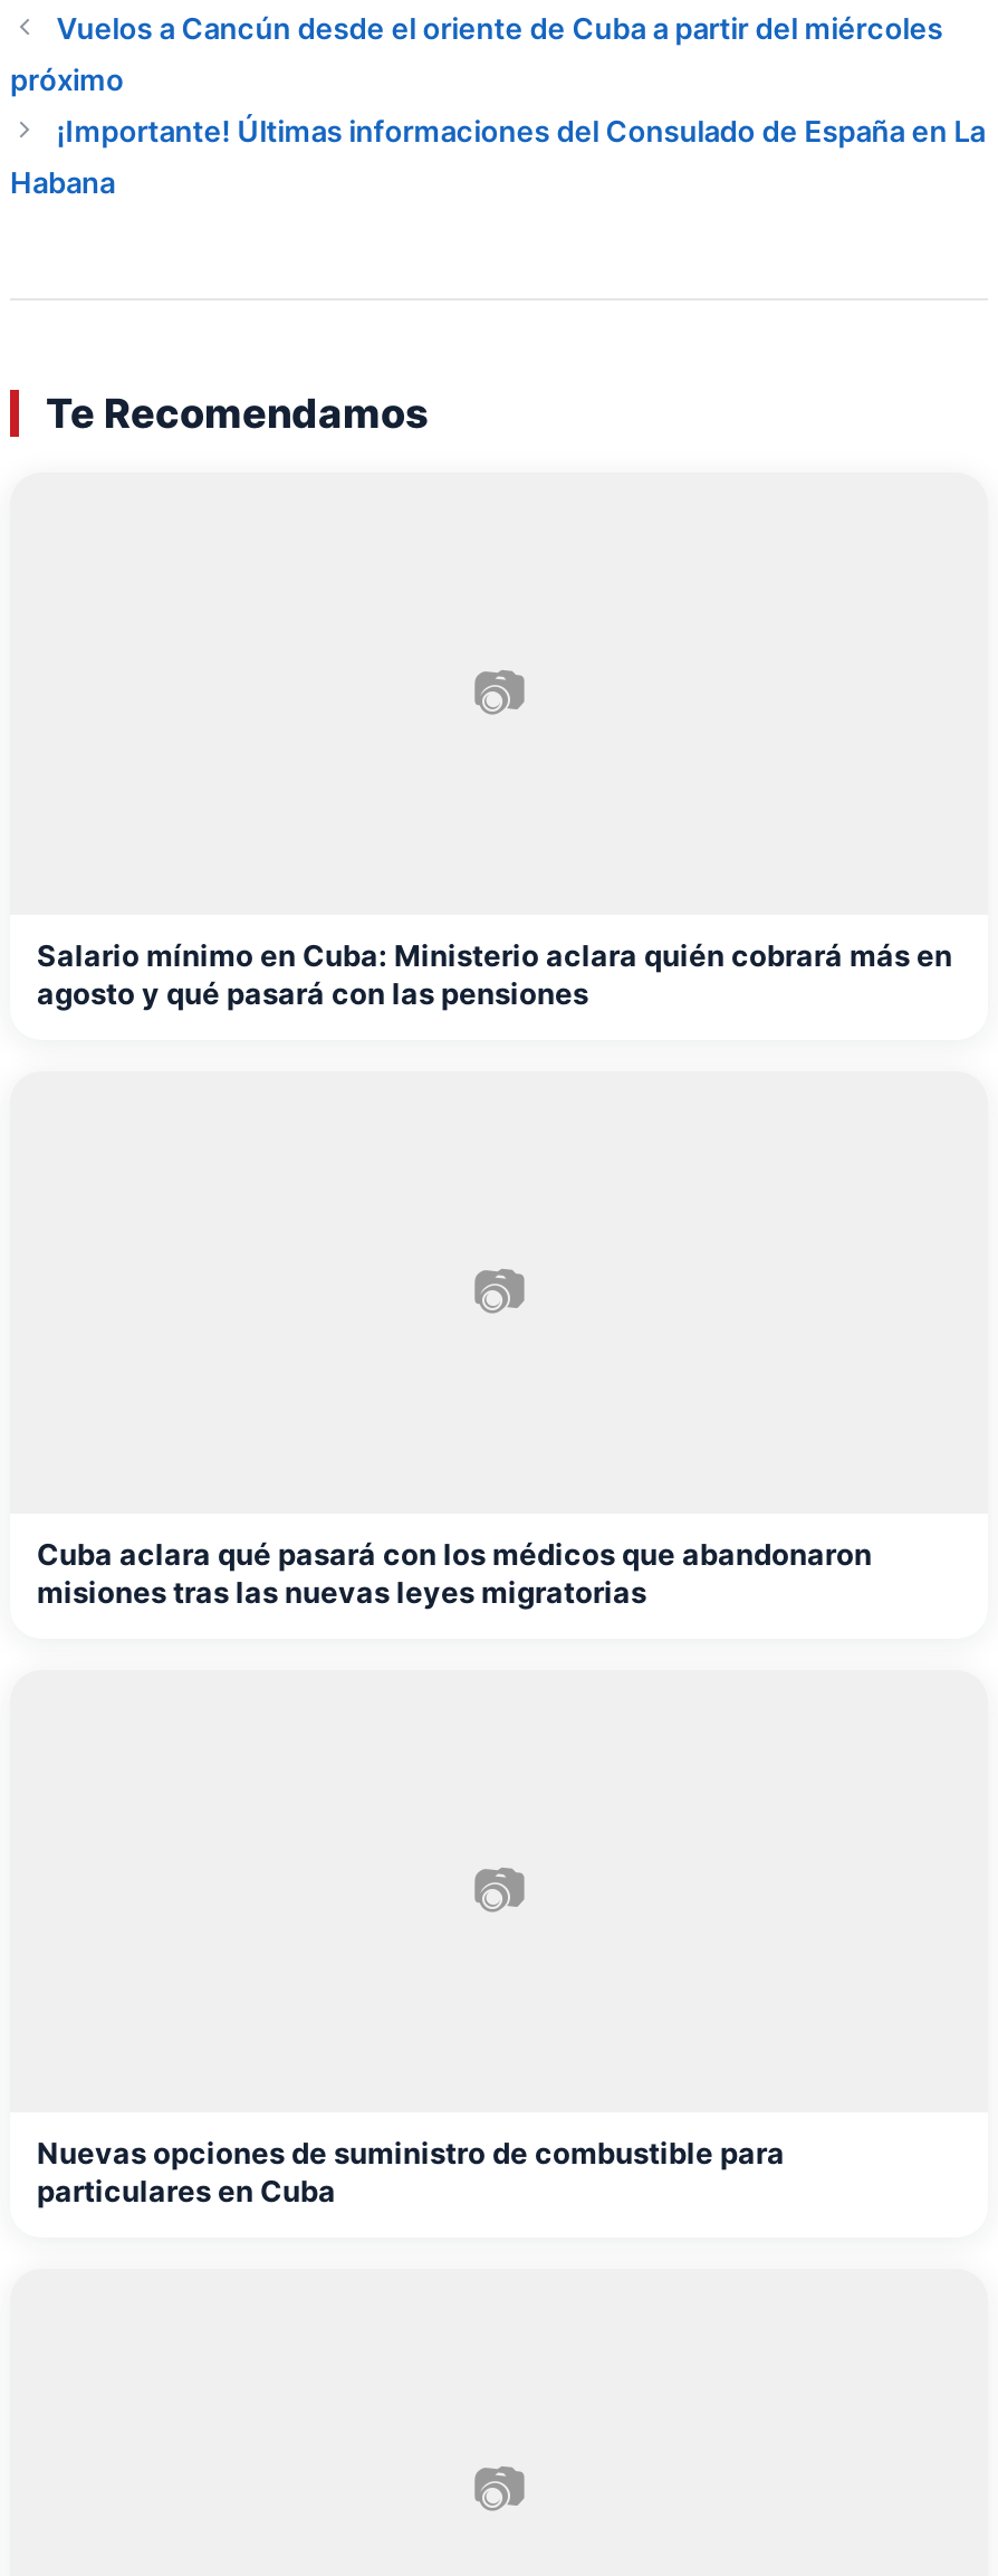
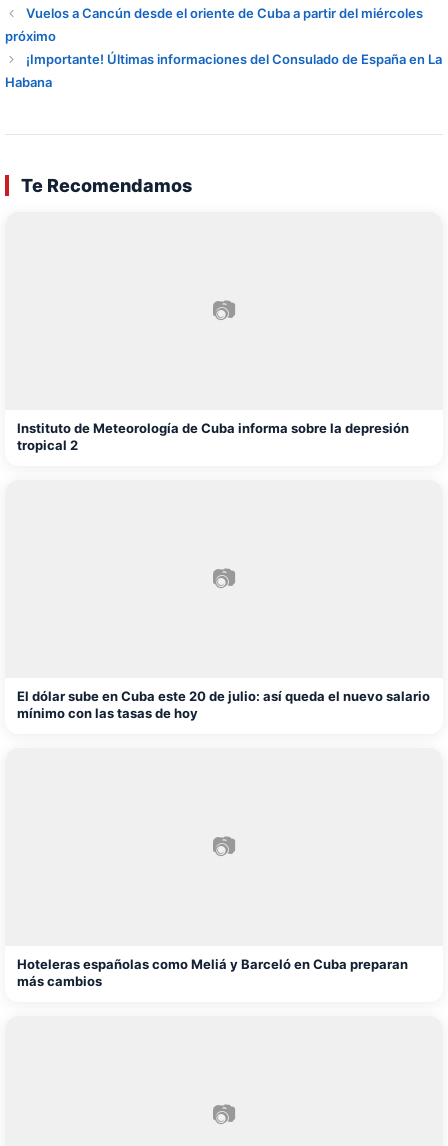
- Salario mínimo en Cuba: Ministerio aclara quién cobrará más en
- agosto y qué pasará con las pensiones
+ Instituto de Meteorología de Cuba informa sobre la depresión
+ tropical 2

- Cuba aclara qué pasará con los médicos que abandonaron
- misiones tras las nuevas leyes migratorias
+ El dólar sube en Cuba este 20 de julio: así queda el nuevo salario
+ mínimo con las tasas de hoy

- Nuevas opciones de suministro de combustible para
- particulares en Cuba
+ Hoteleras españolas como Meliá y Barceló en Cuba preparan
+ más cambios
